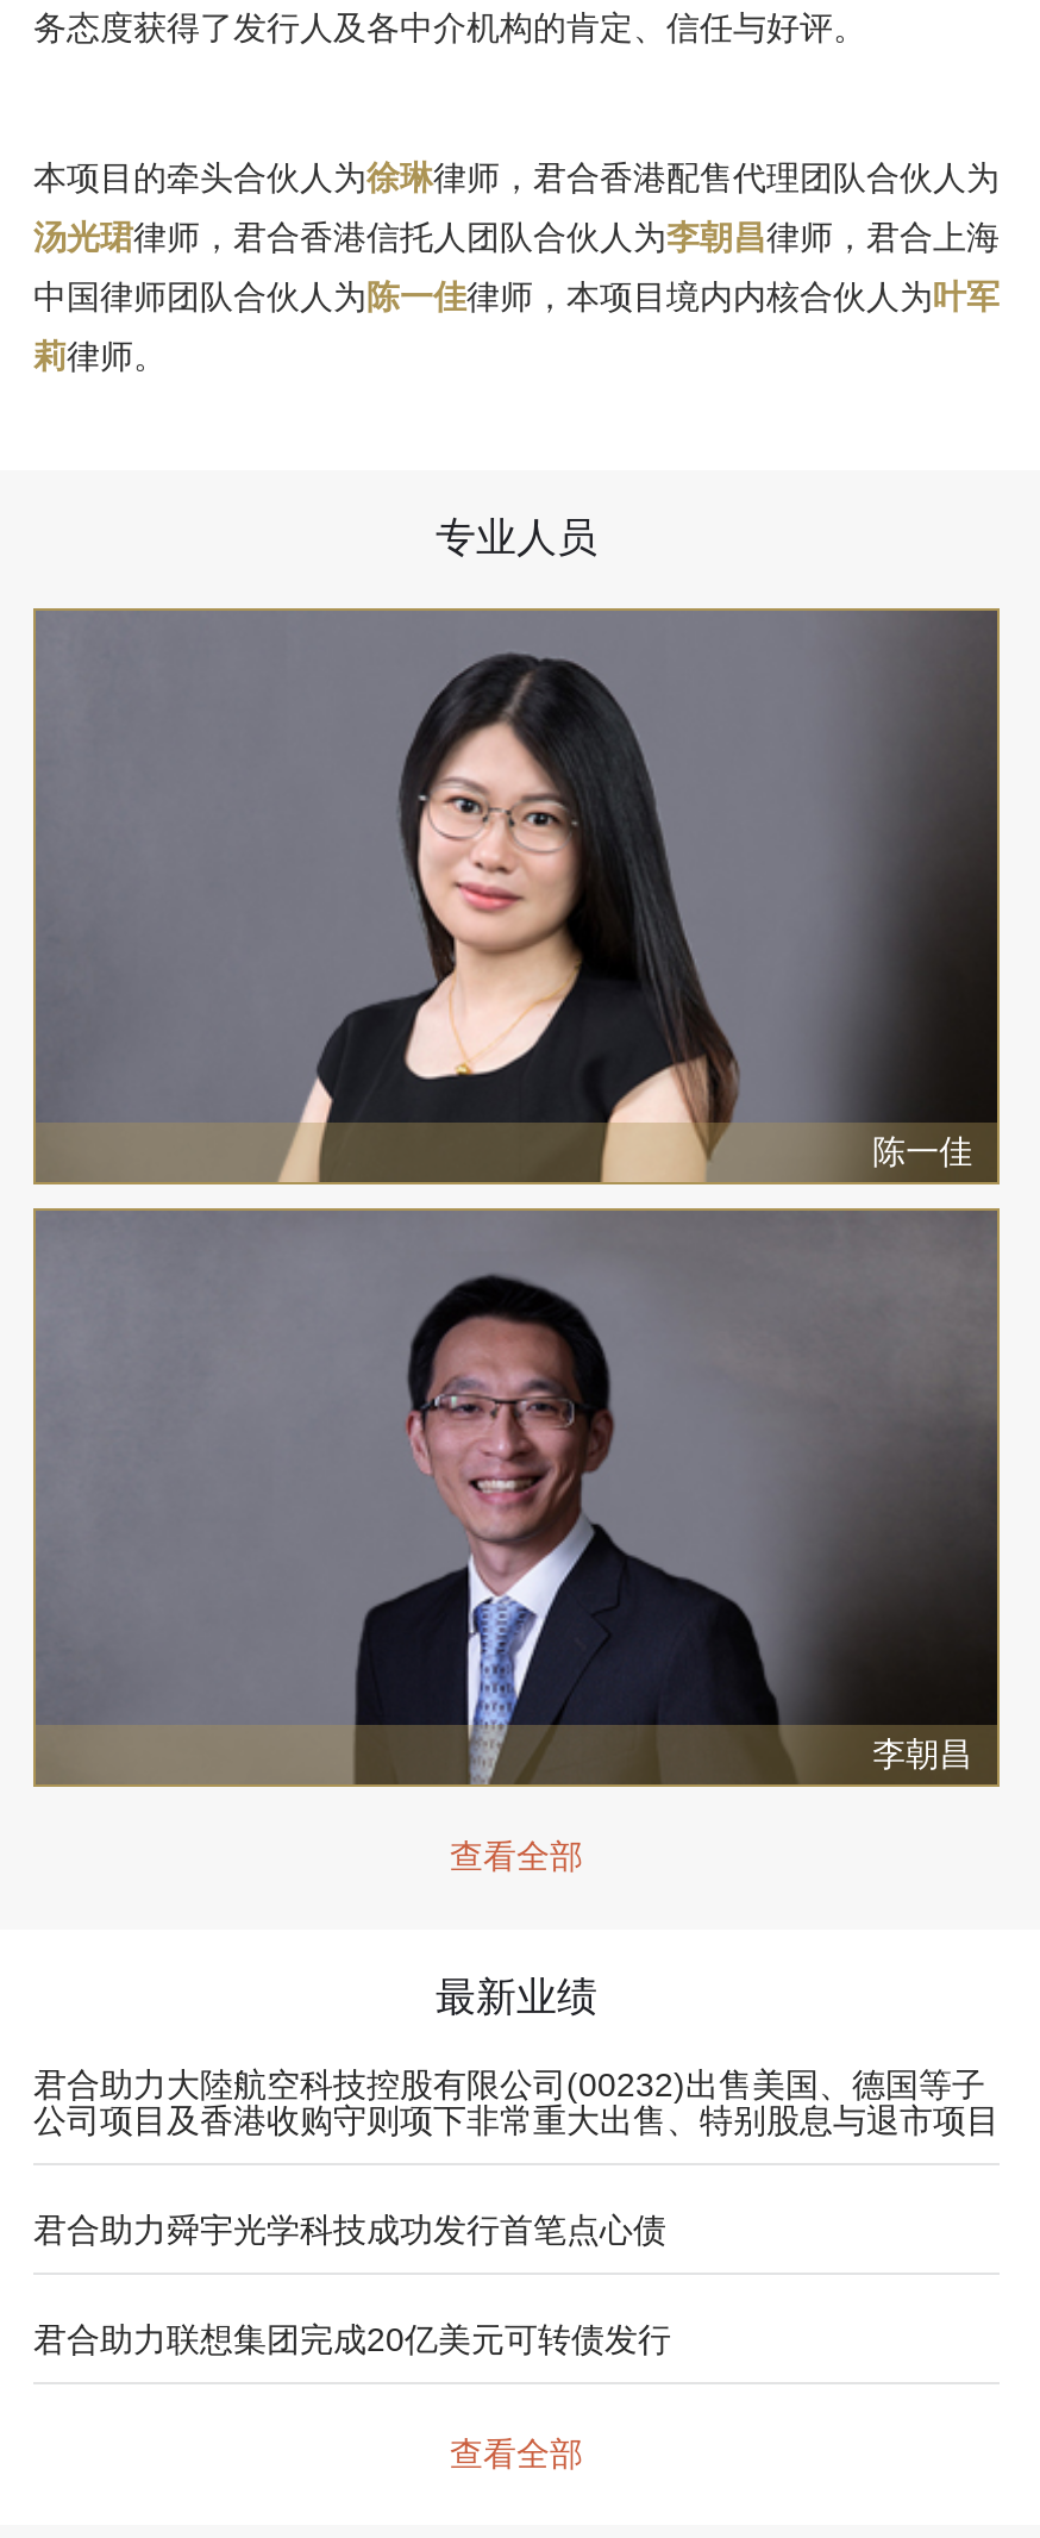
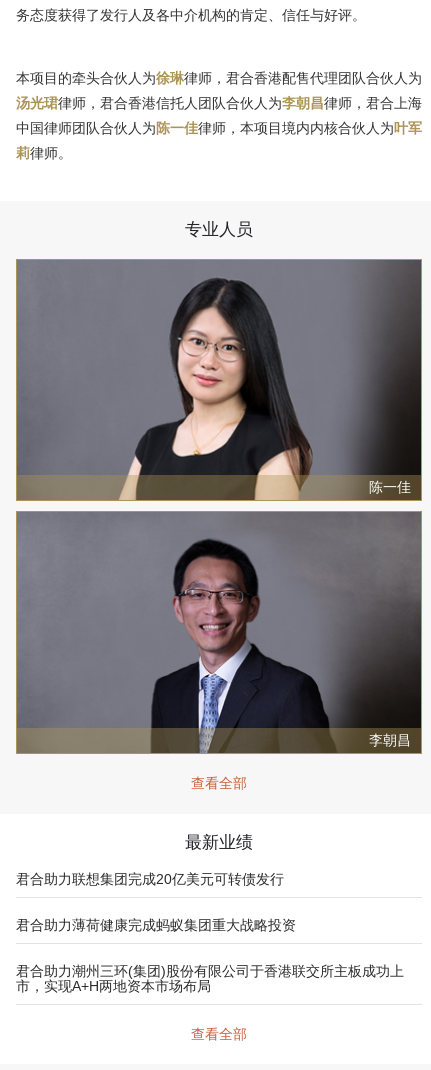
- 君合助力大陸航空科技控股有限公司(00232)出售美国、德国等子
- 公司项目及香港收购守则项下非常重大出售、特别股息与退市项目
- 君合助力舜宇光学科技成功发行首笔点心债

moved up: 君合助力联想集团完成20亿美元可转债发行

+ 君合助力薄荷健康完成蚂蚁集团重大战略投资
+ 君合助力潮州三环(集团)股份有限公司于香港联交所主板成功上
+ 市，实现A+H两地资本市场布局
